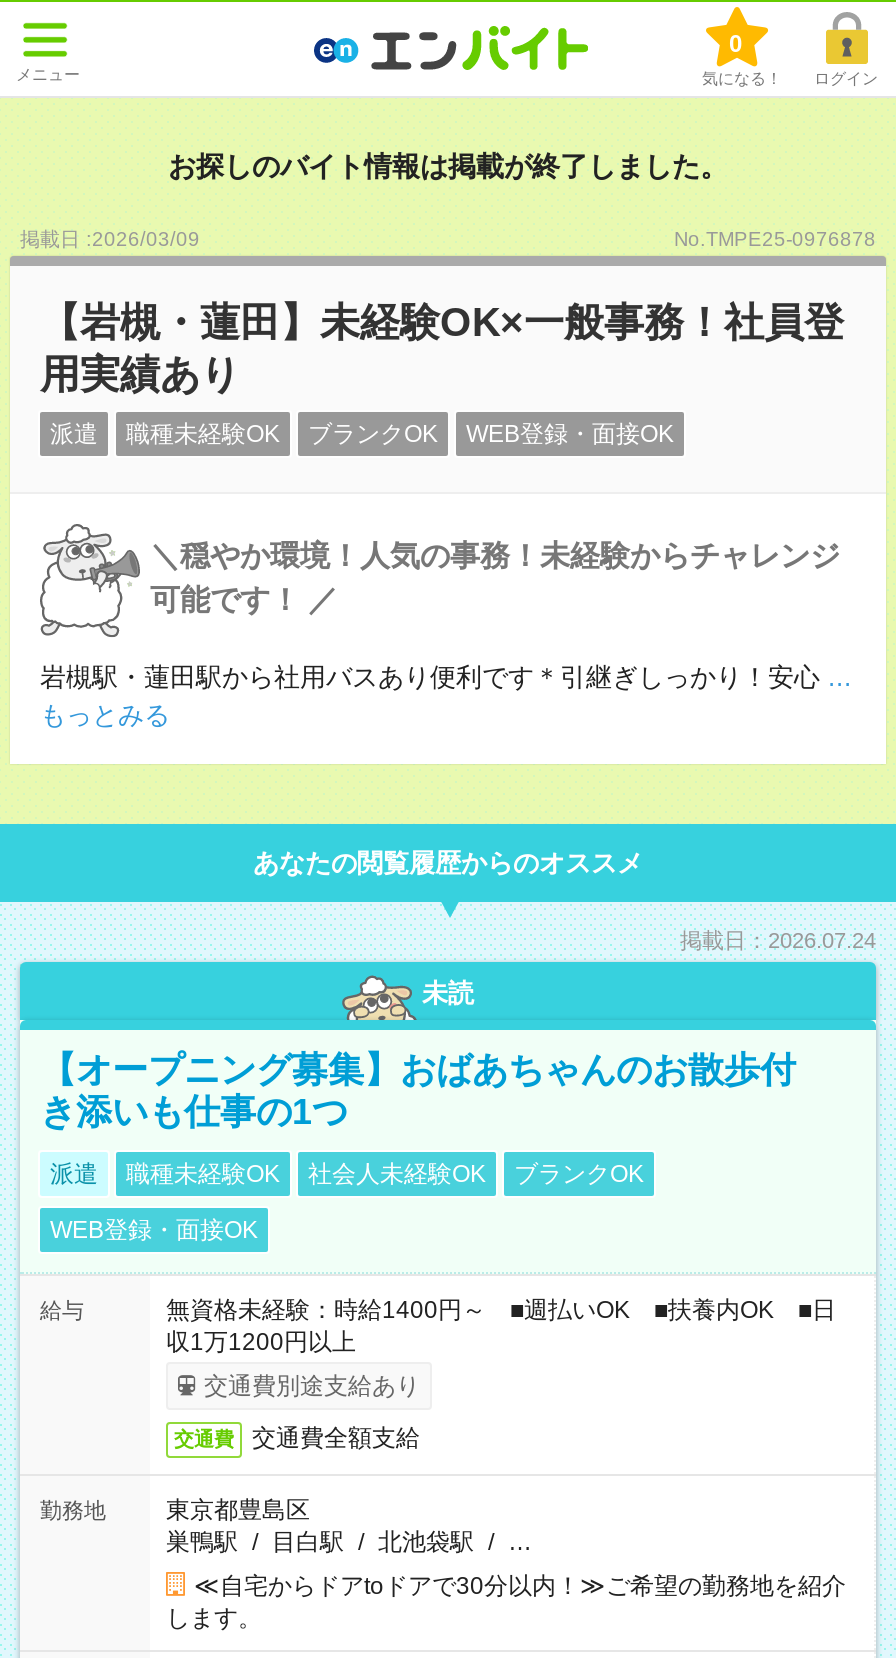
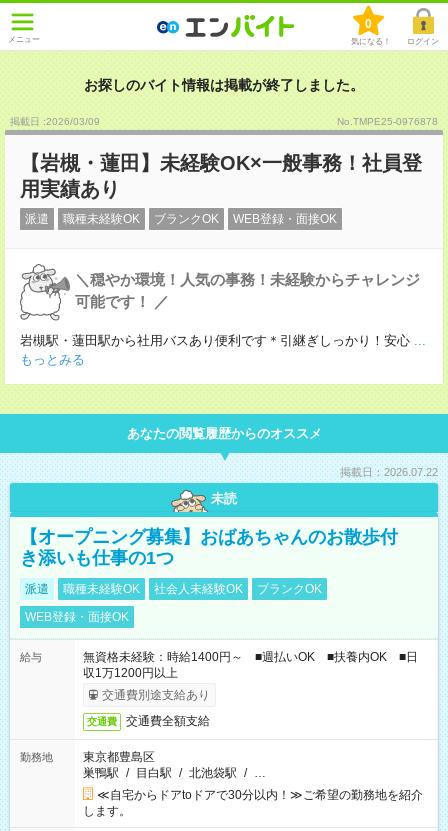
- 掲載日：2026.07.24
+ 掲載日：2026.07.22
